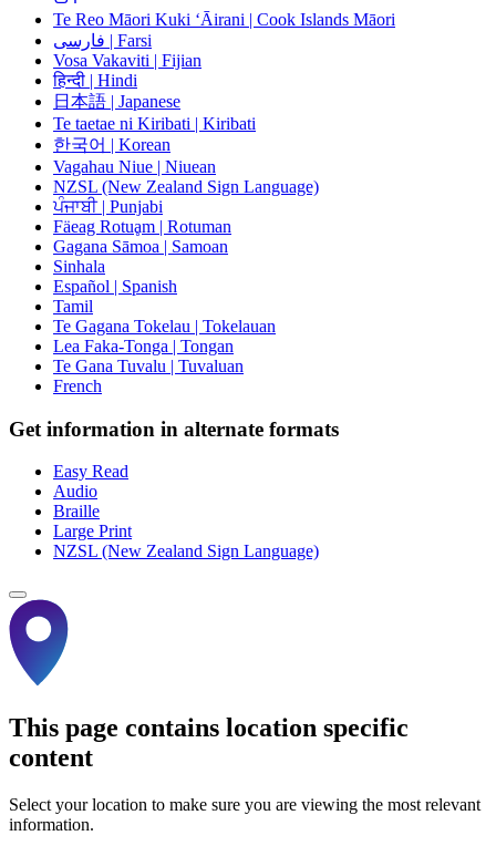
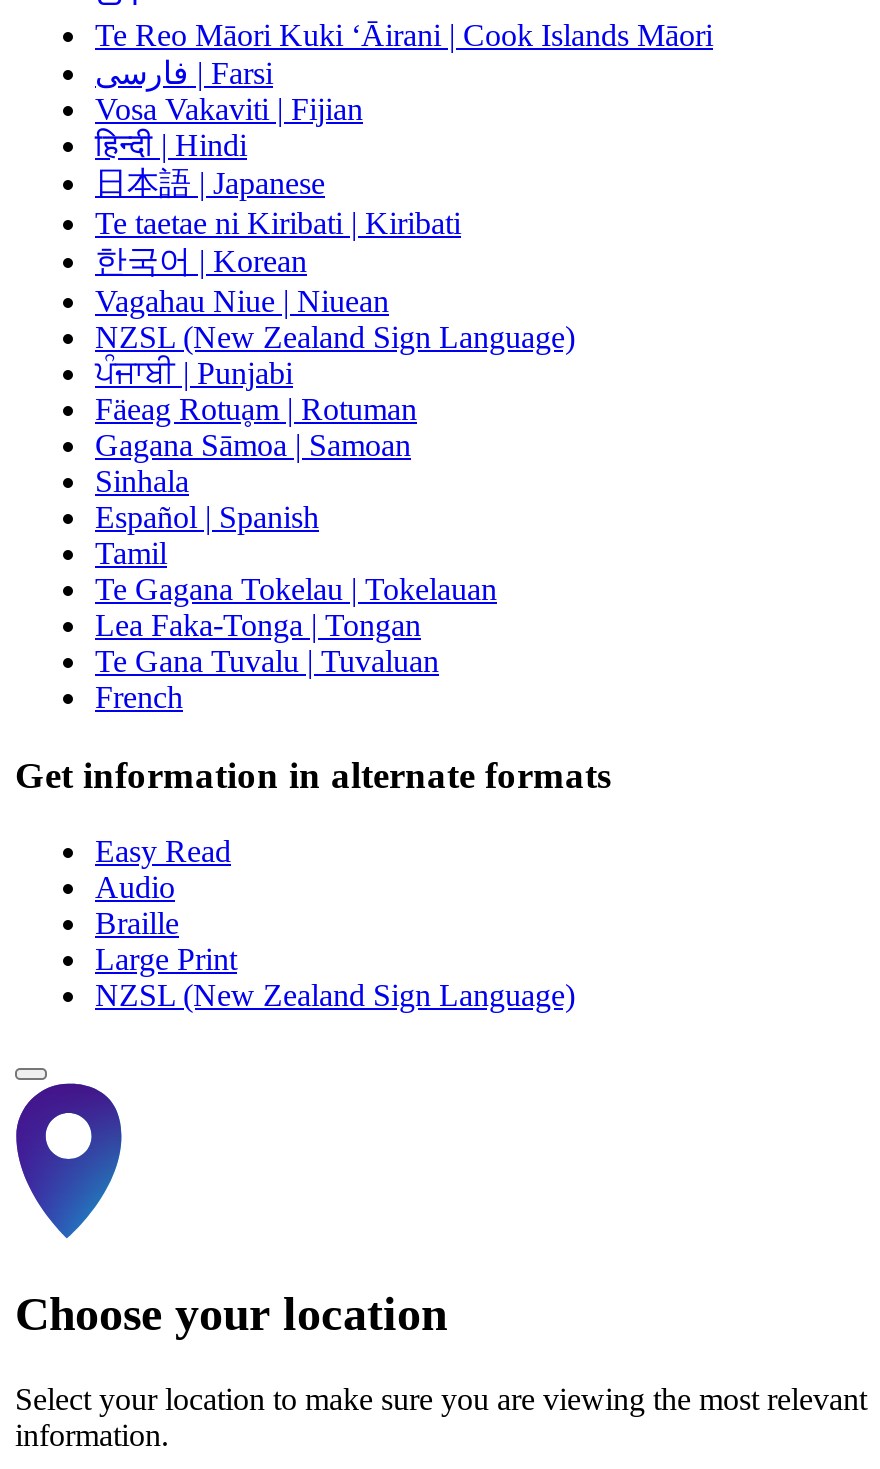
- This page contains location specific
- content
+ Choose your location
